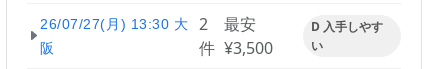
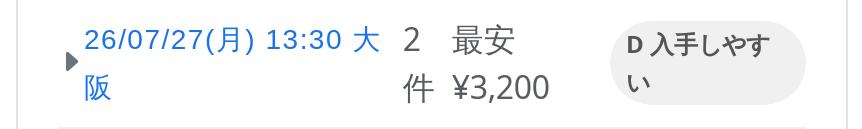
- 件 ¥3,500
+ 件 ¥3,200
